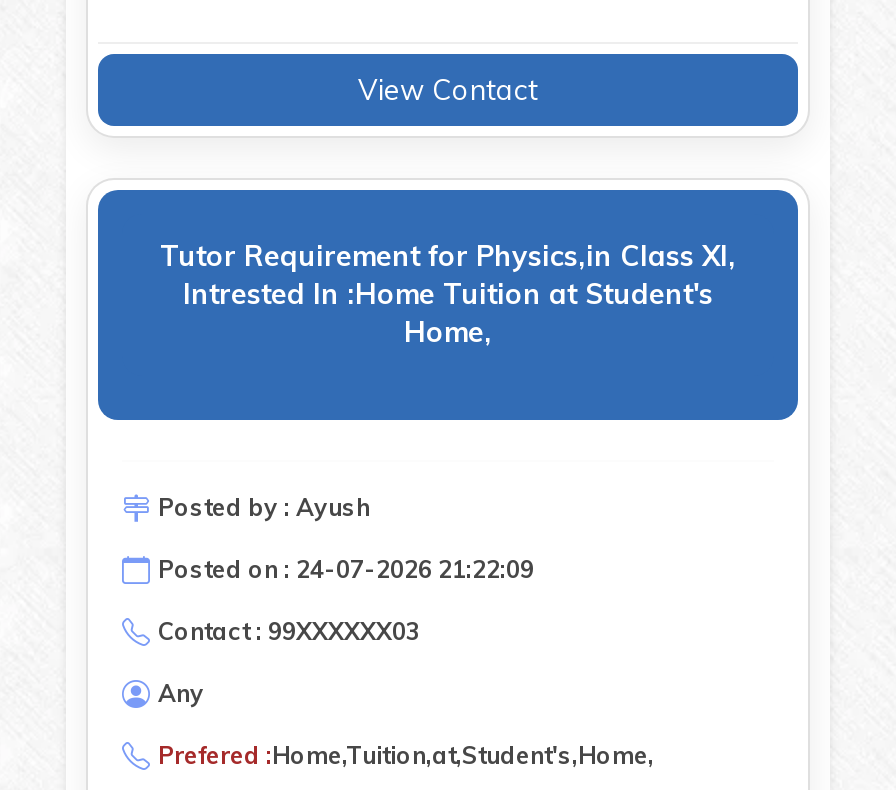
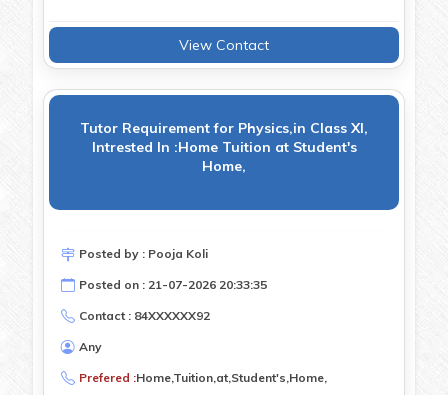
- Posted by : Ayush
+ Posted by : Pooja Koli

- Posted on : 24-07-2026 21:22:09
+ Posted on : 21-07-2026 20:33:35

- Contact : 99XXXXXX03
+ Contact : 84XXXXXX92
